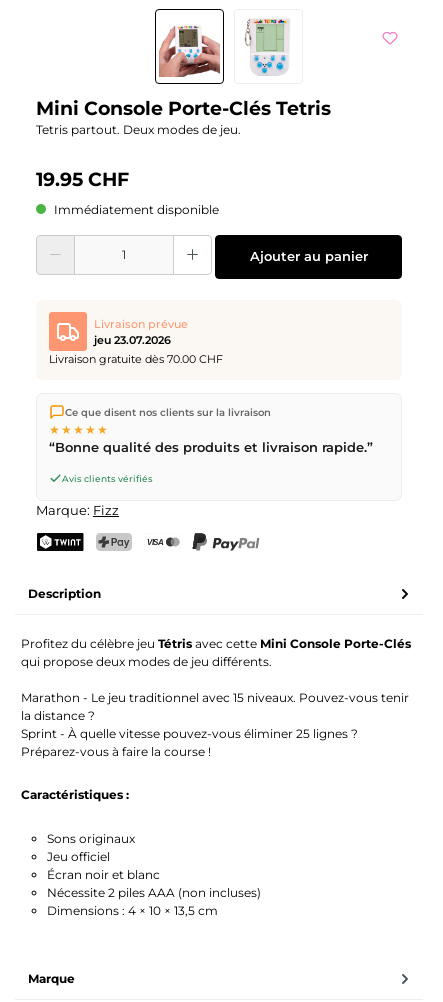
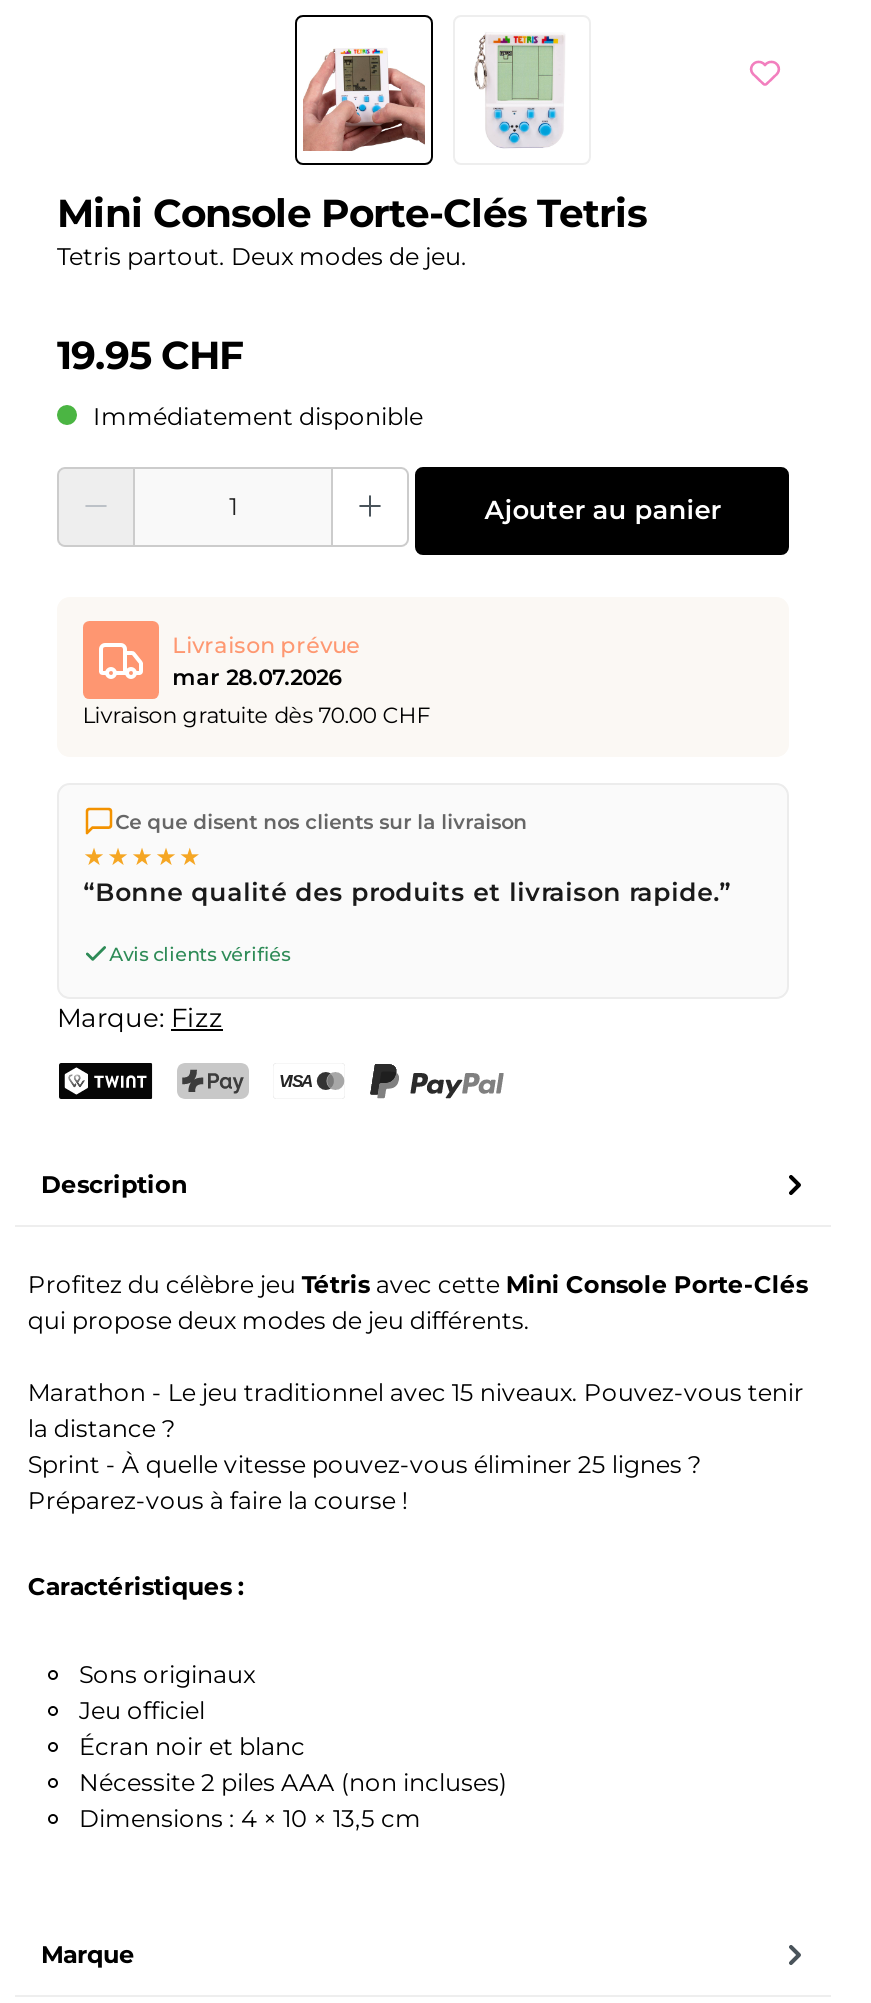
- jeu 23.07.2026
+ mar 28.07.2026
